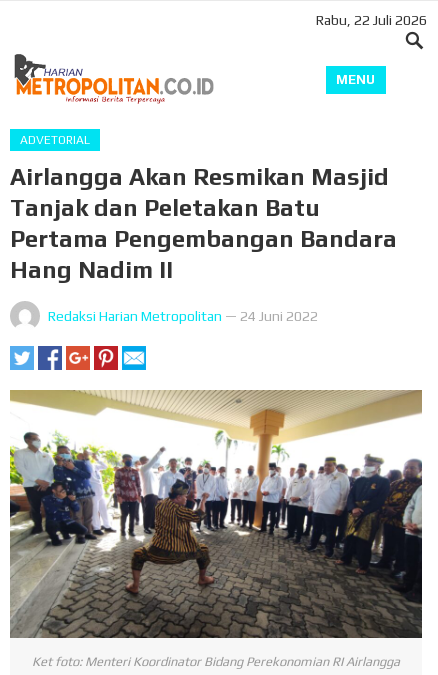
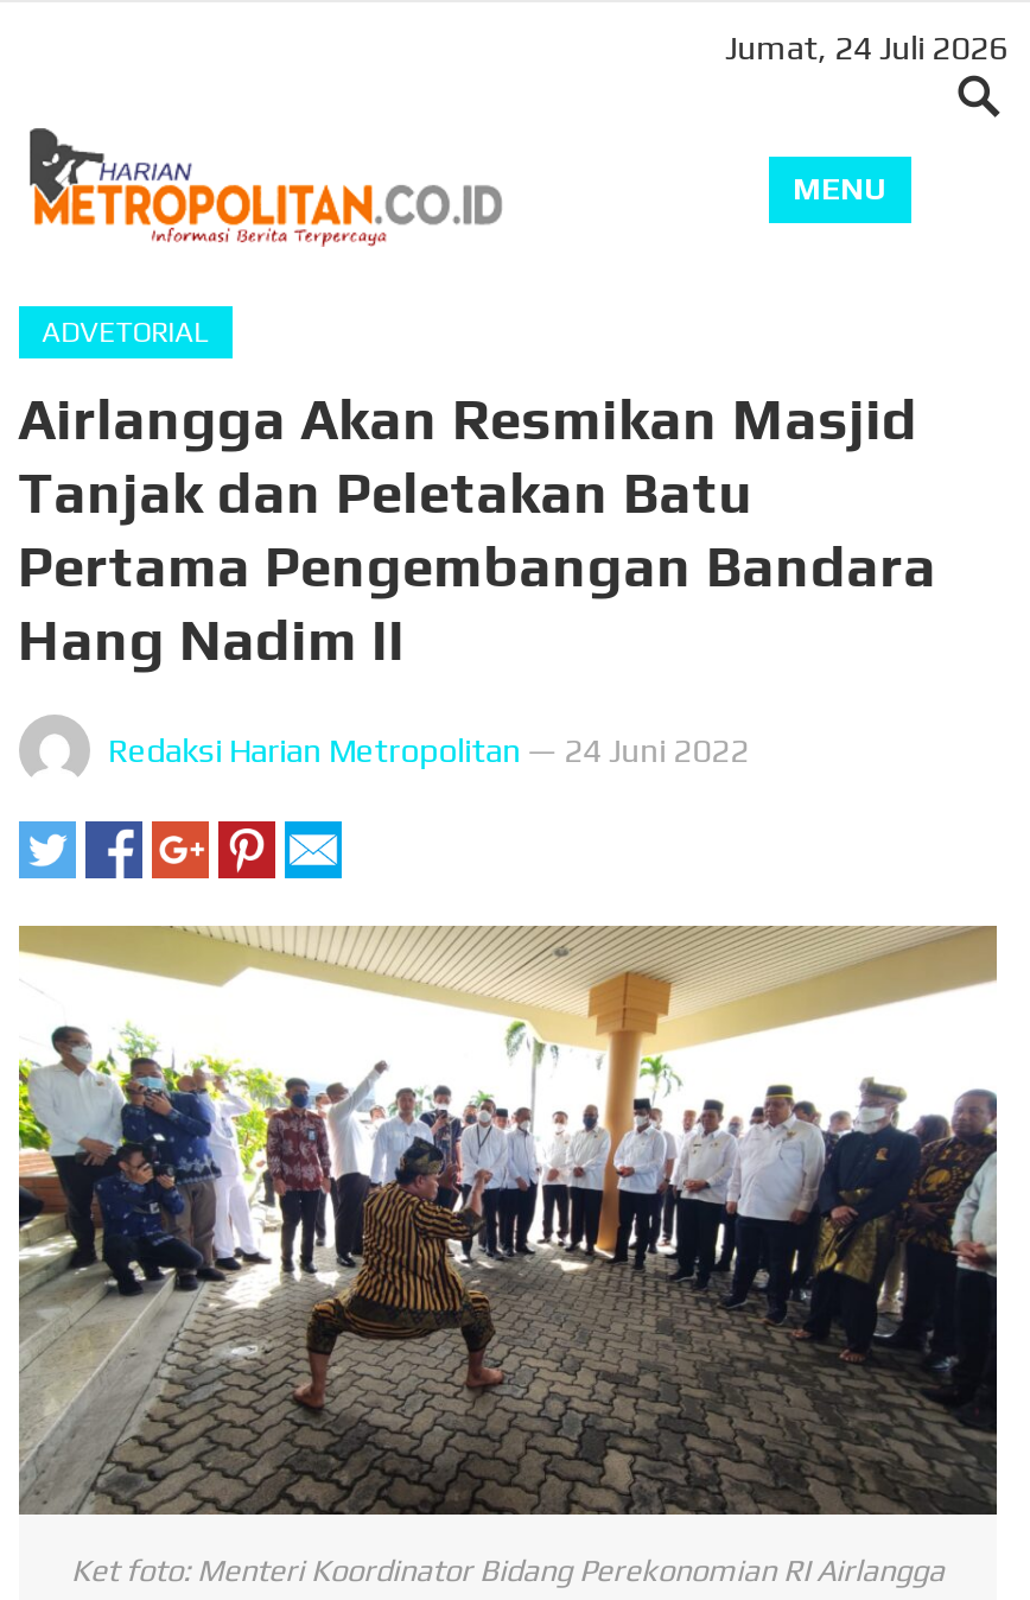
- Rabu, 22 Juli 2026
+ Jumat, 24 Juli 2026
